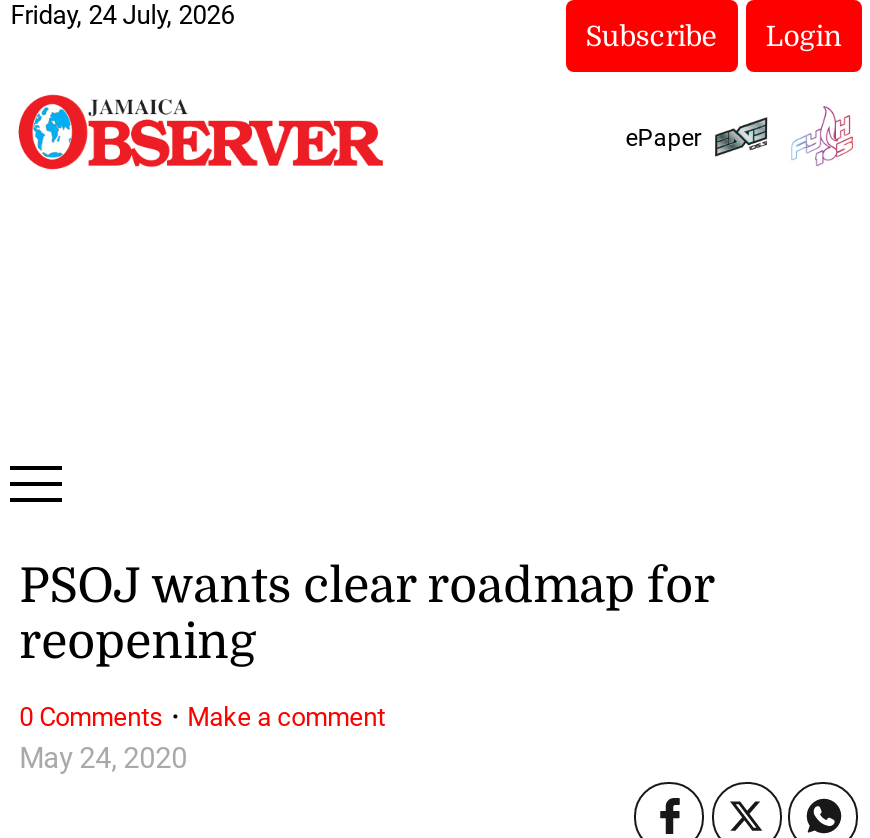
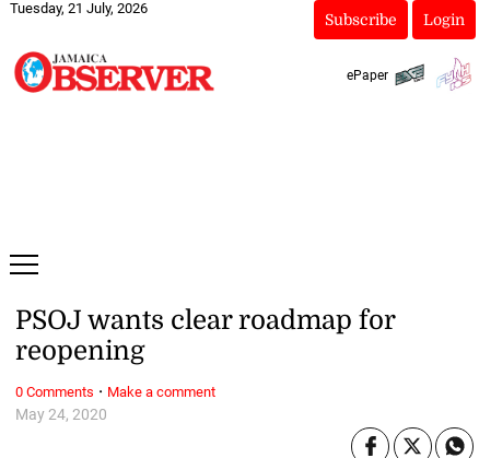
- Friday, 24 July, 2026
+ Tuesday, 21 July, 2026
